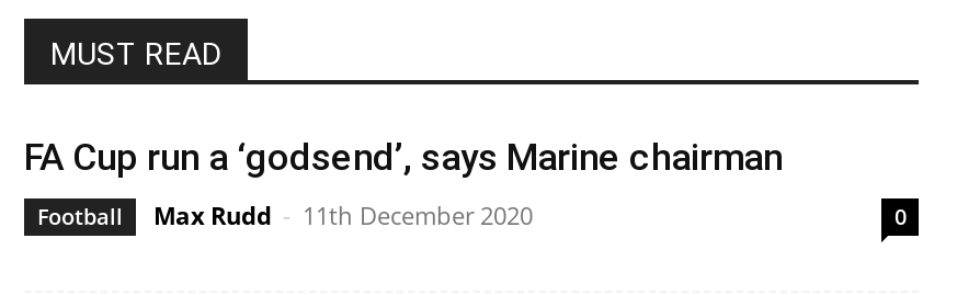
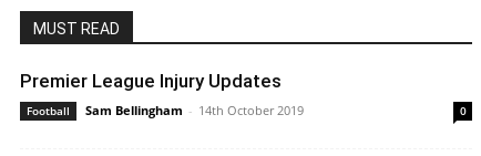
- FA Cup run a ‘godsend’, says Marine chairman
+ Premier League Injury Updates

- Max Rudd - 11th December 2020
+ Sam Bellingham - 14th October 2019
